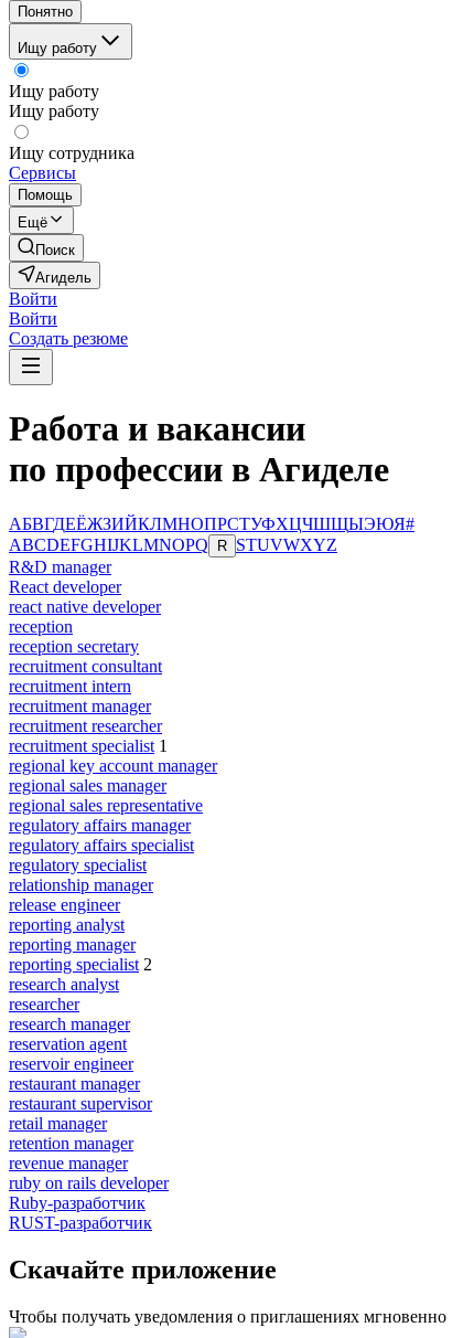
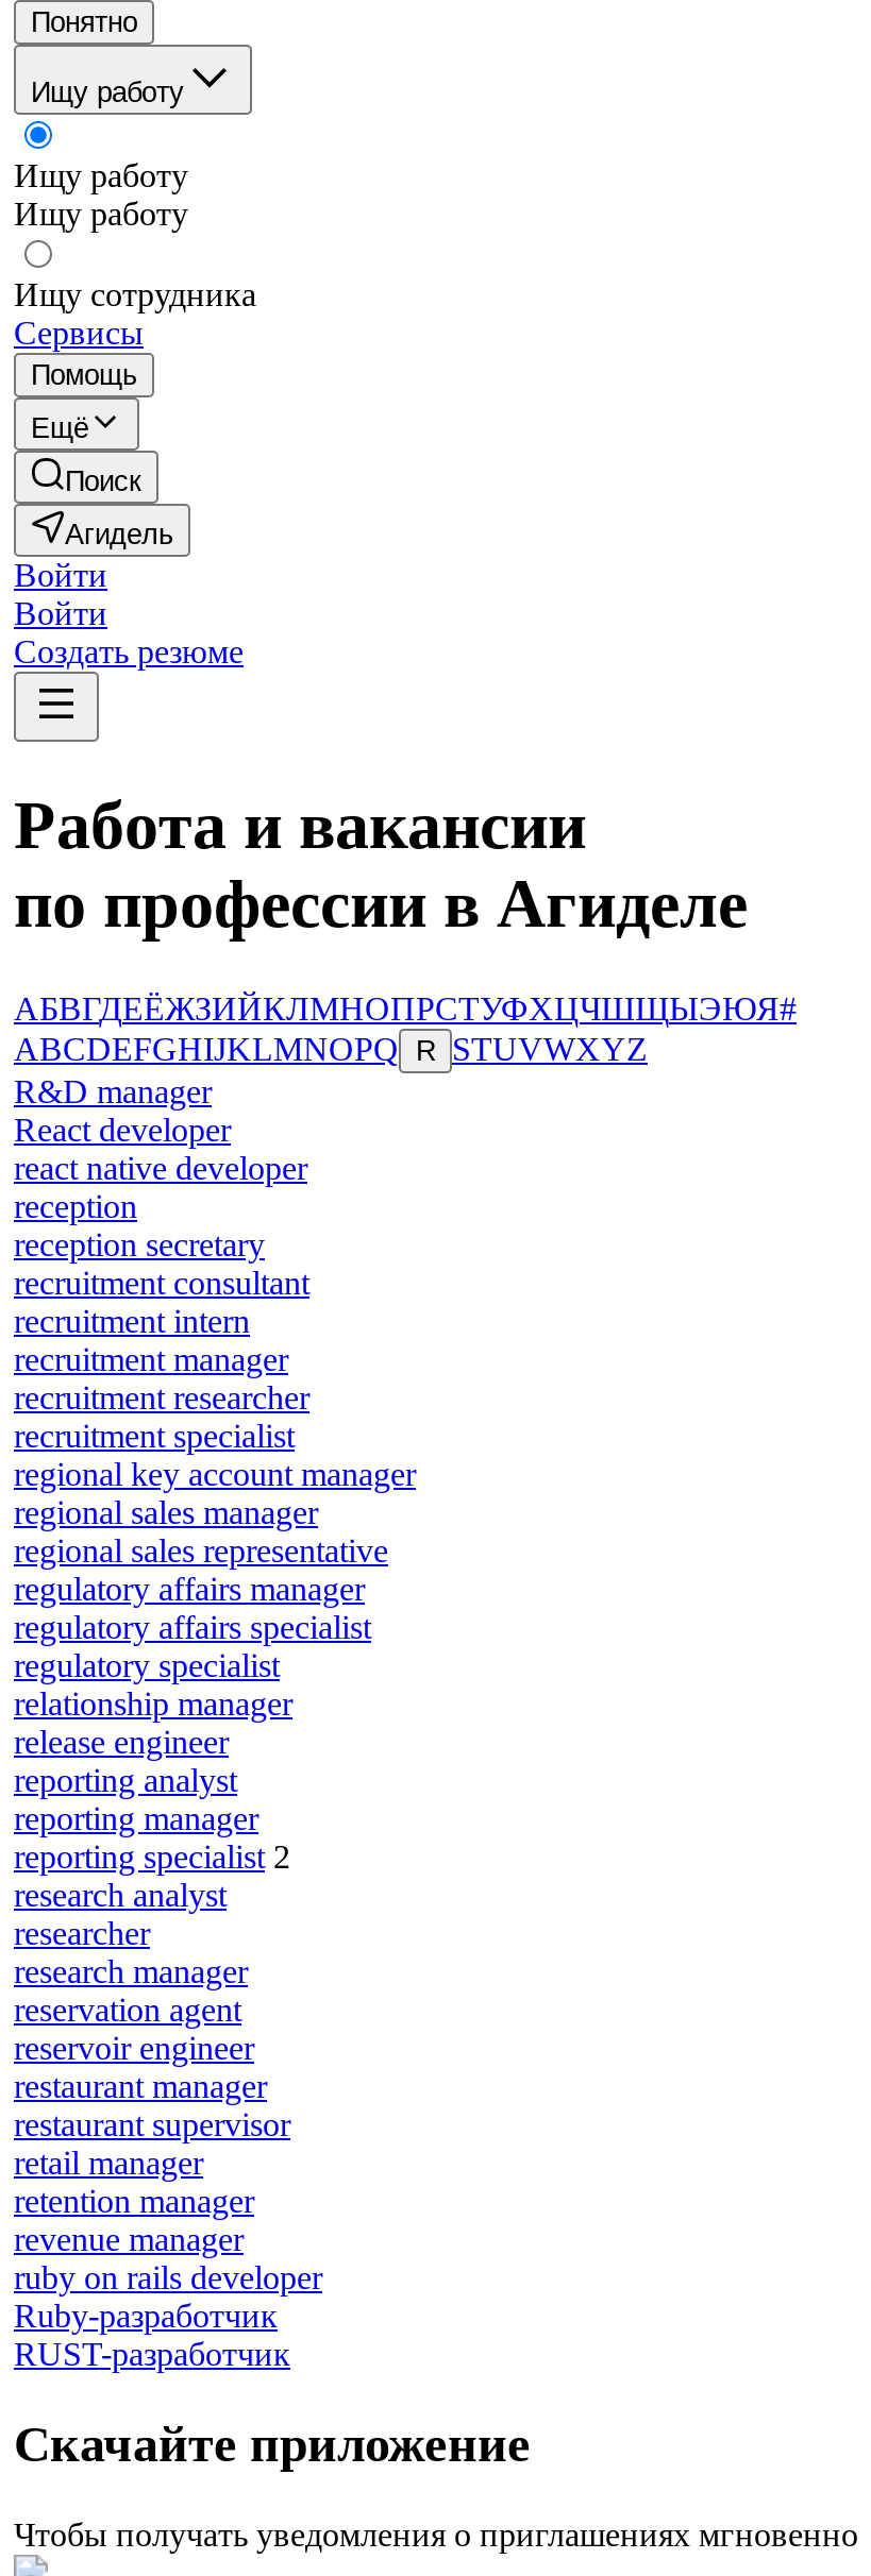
- recruitment specialist 1
+ recruitment specialist
